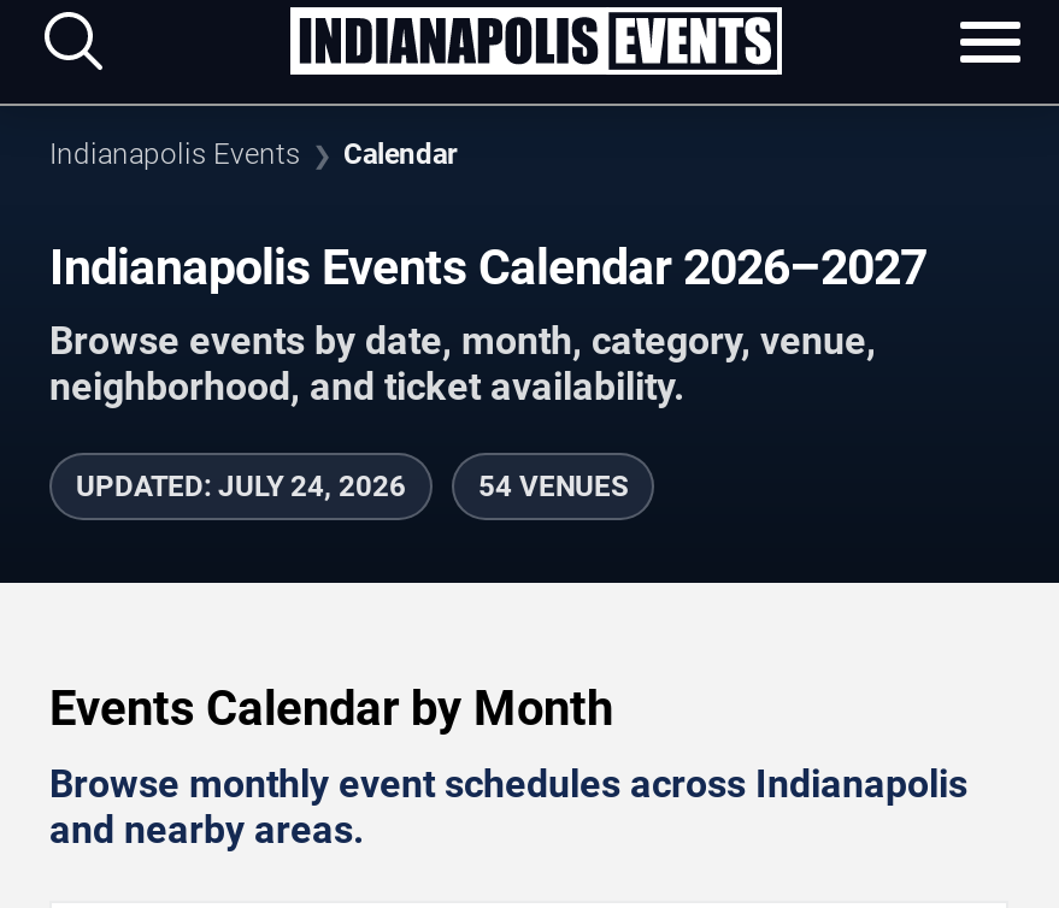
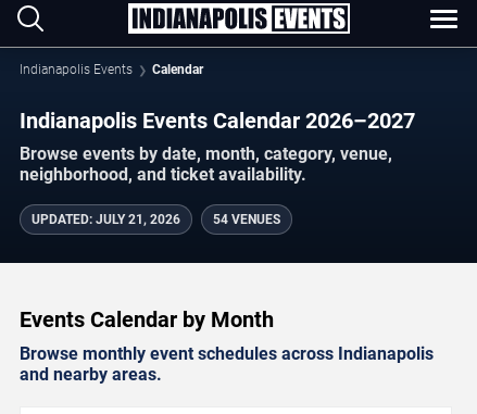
- UPDATED: JULY 24, 2026
+ UPDATED: JULY 21, 2026
